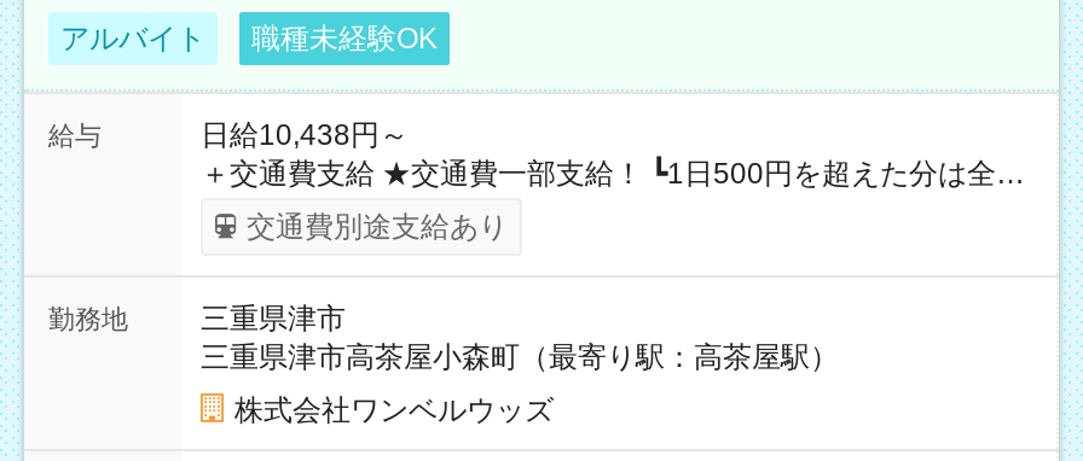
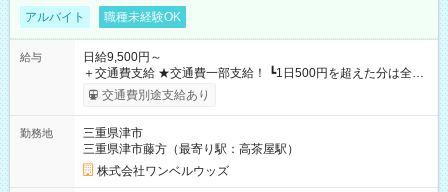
- 日給10,438円～
+ 日給9,500円～

- 三重県津市高茶屋小森町（最寄り駅：高茶屋駅）
+ 三重県津市藤方（最寄り駅：高茶屋駅）
